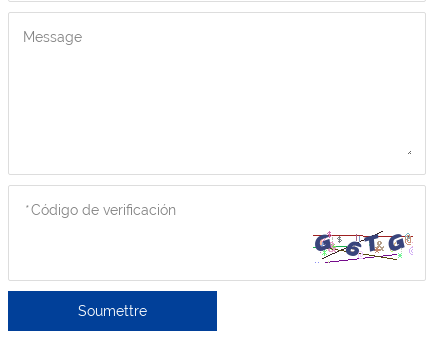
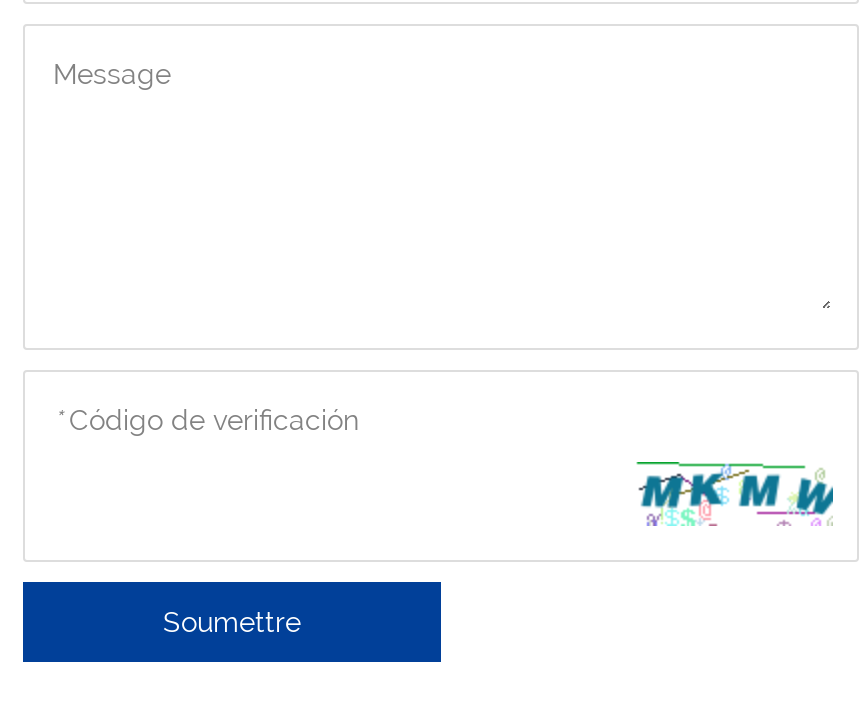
- [image]
+ [image]
